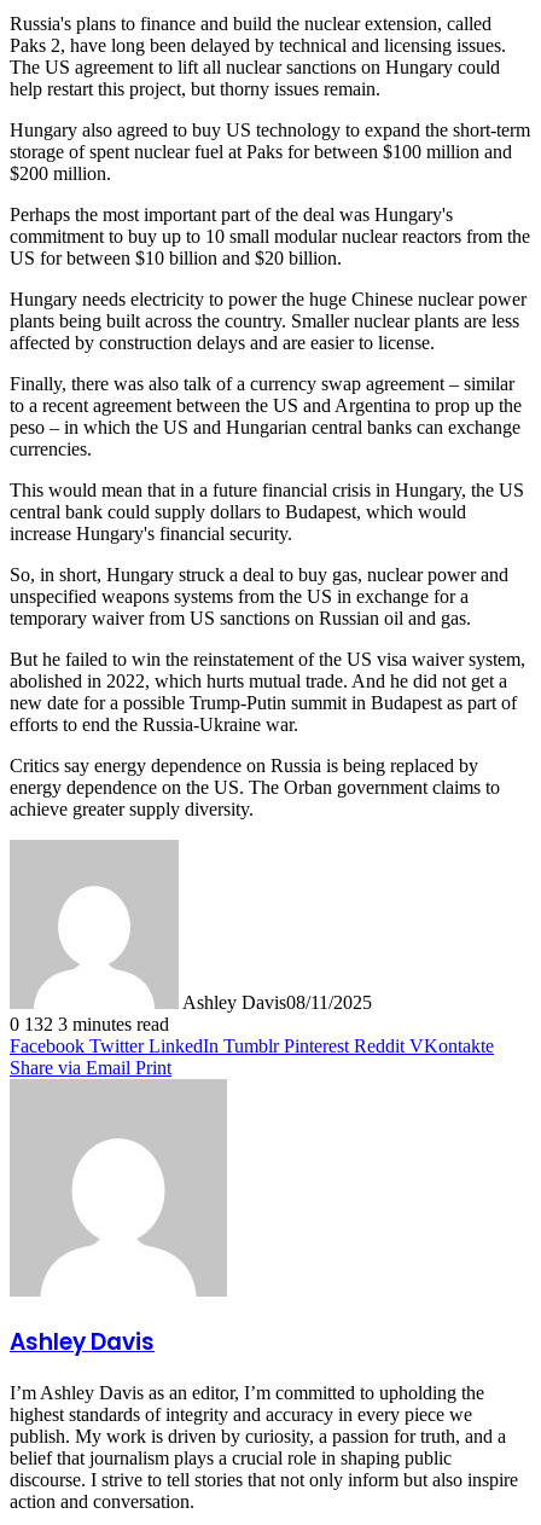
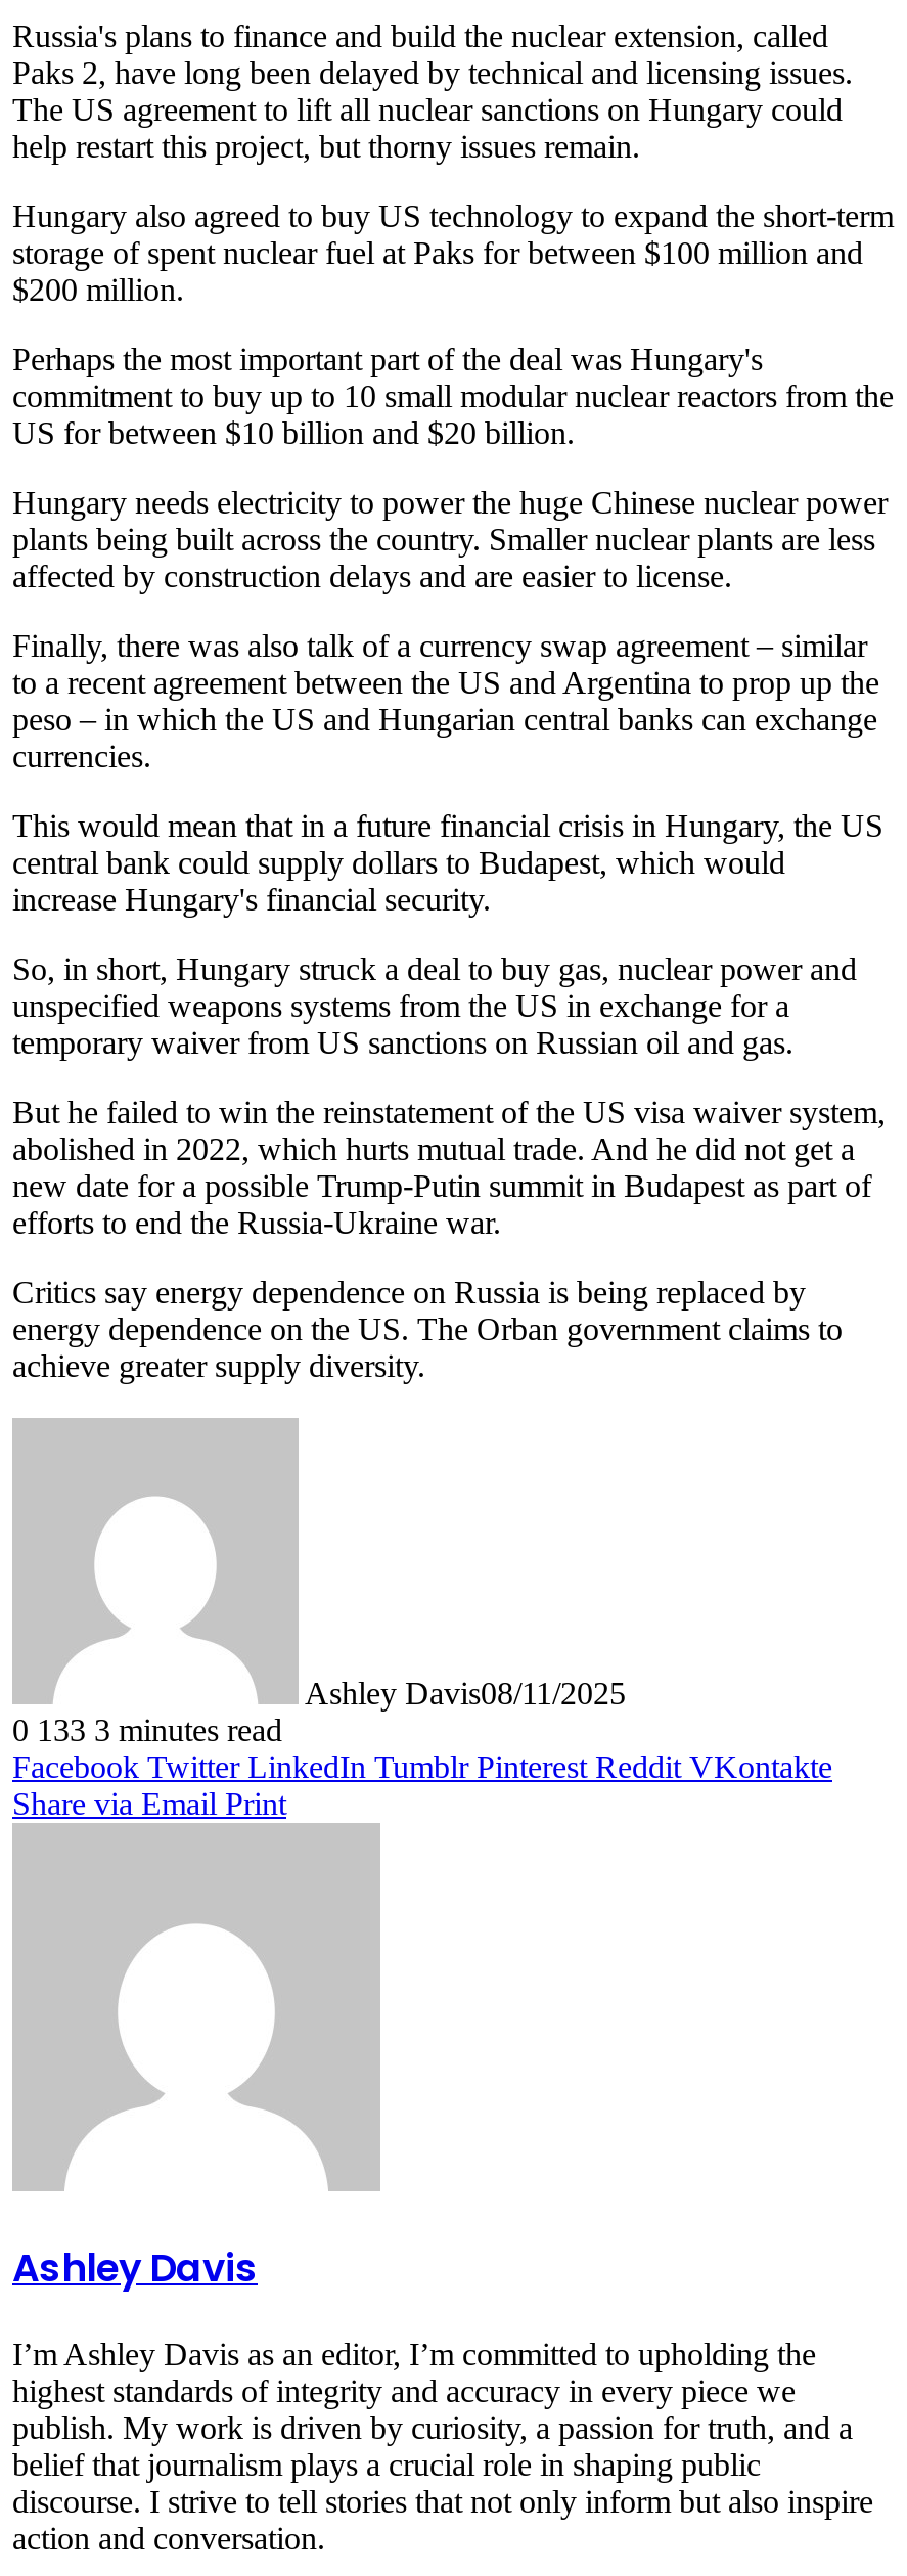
- 0 132 3 minutes read
+ 0 133 3 minutes read
